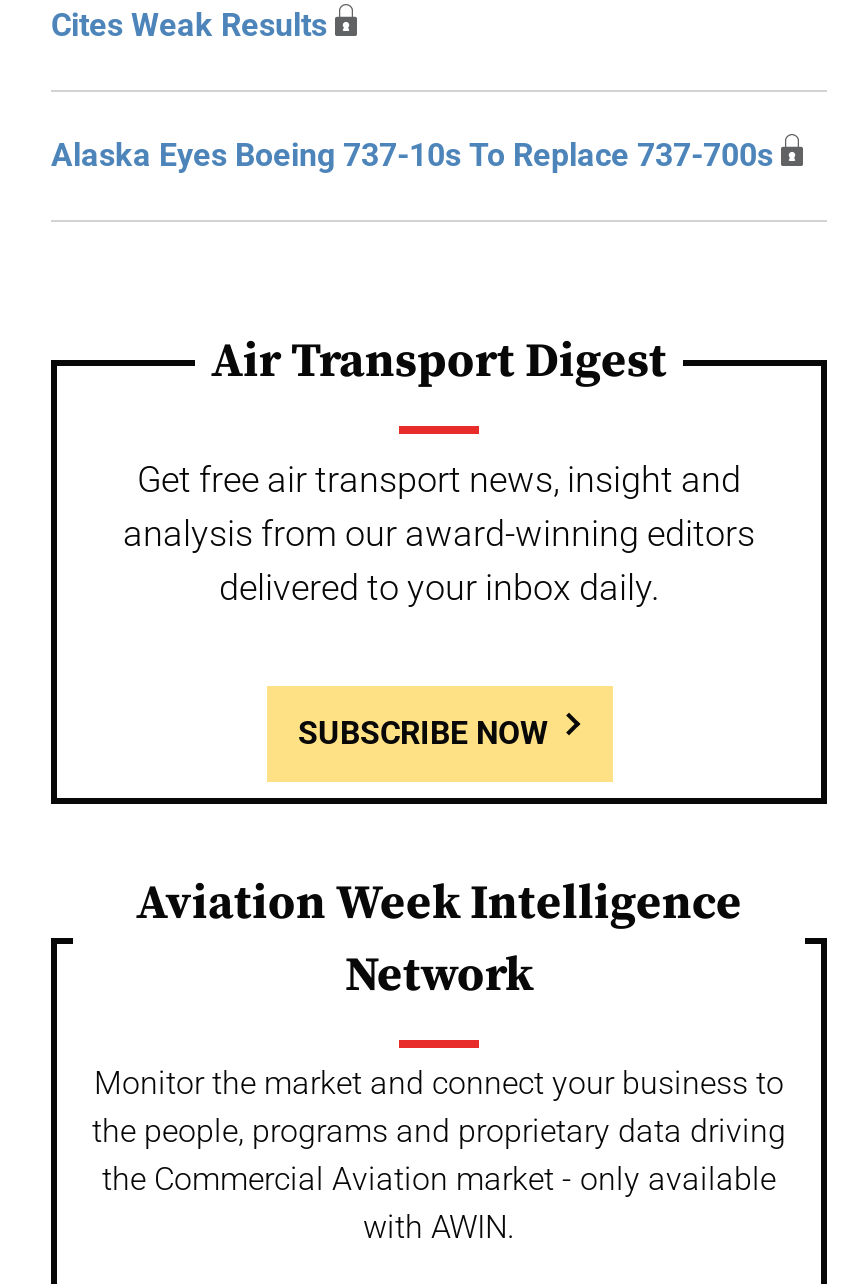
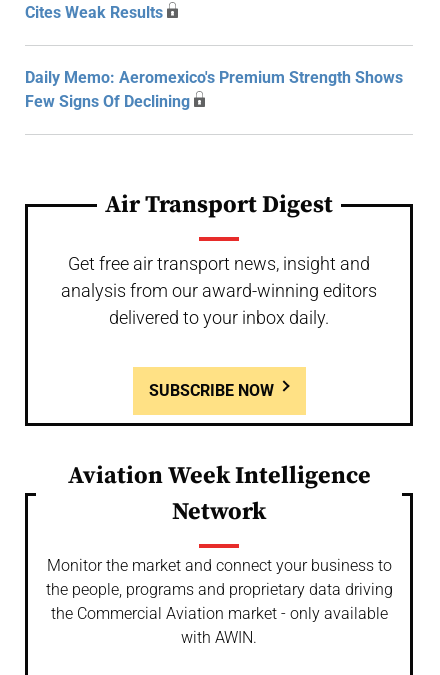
- Alaska Eyes Boeing 737-10s To Replace 737-700s
+ Daily Memo: Aeromexico's Premium Strength Shows
+ Few Signs Of Declining
